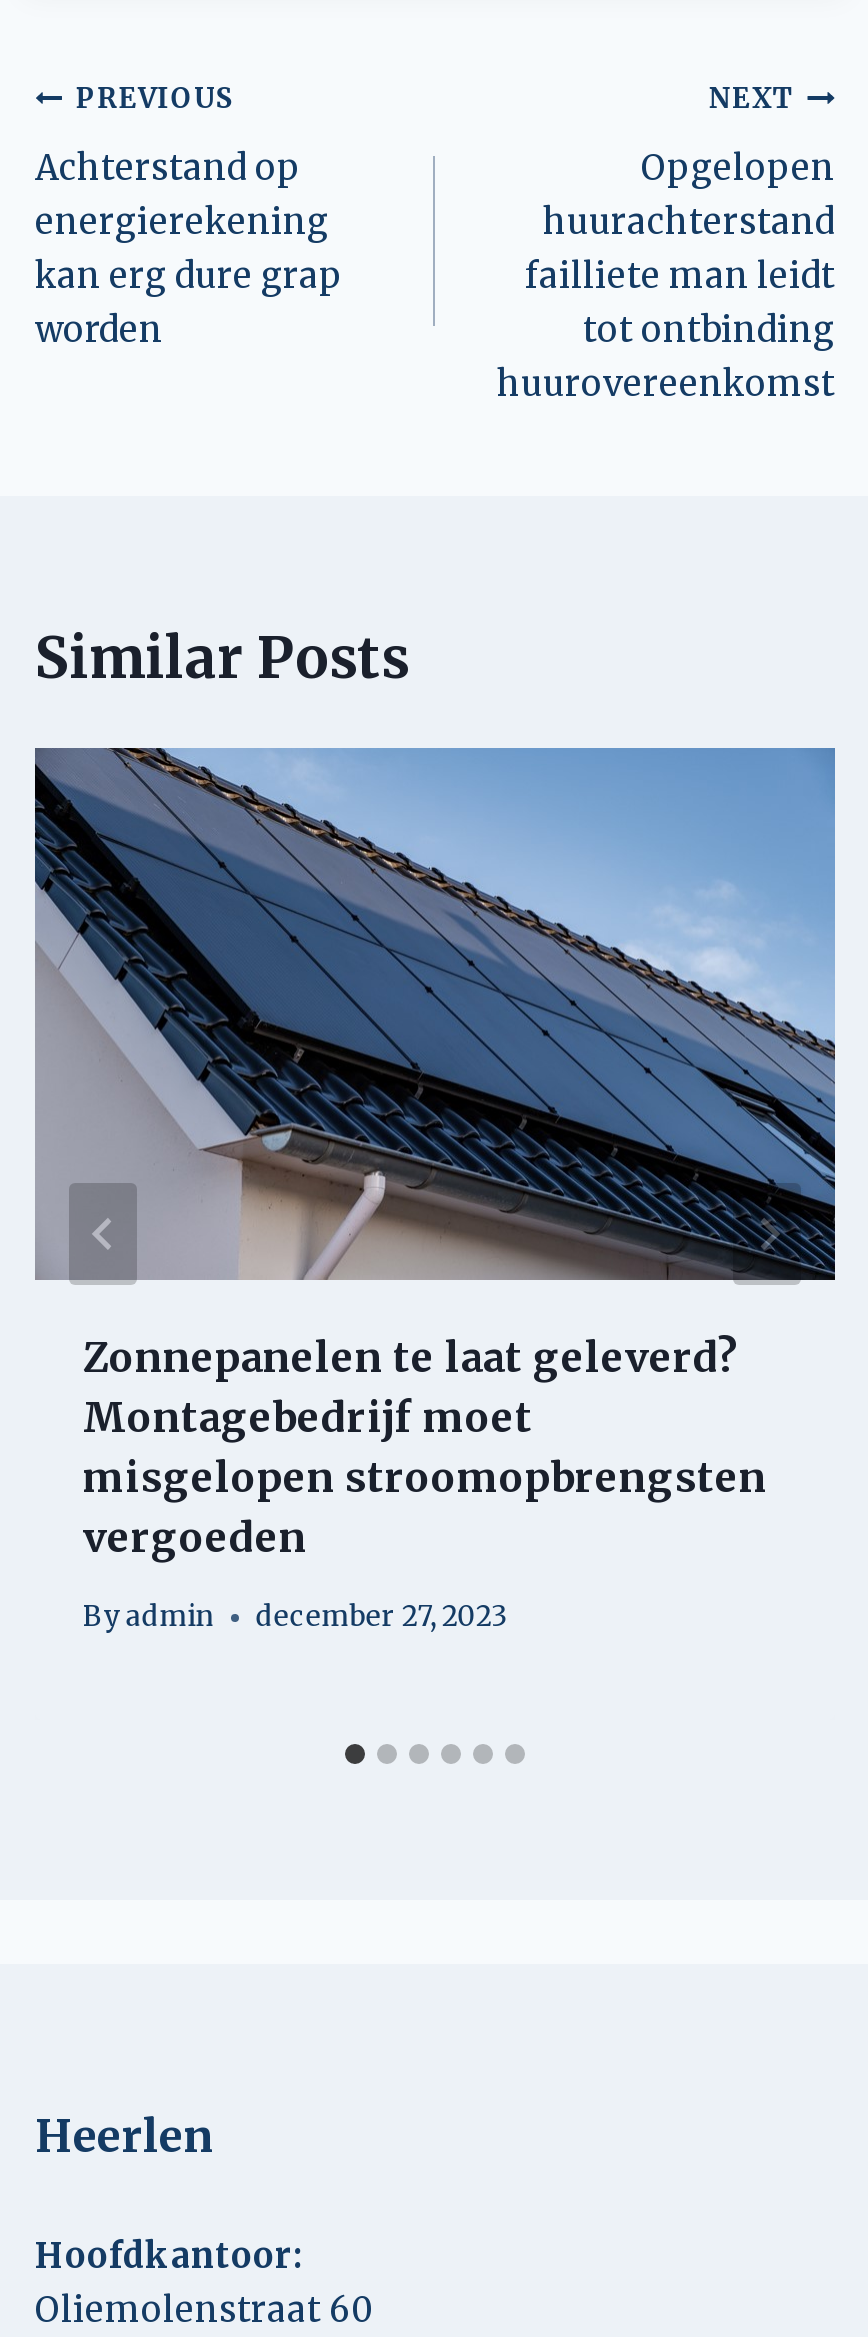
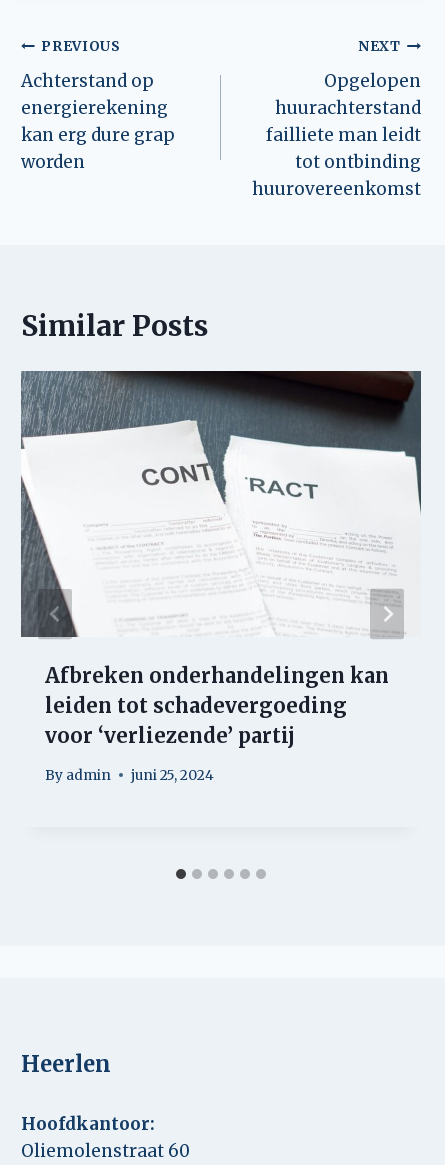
- [image]
- Zonnepanelen te laat geleverd?
- Montagebedrijf moet
- misgelopen stroomopbrengsten
- vergoeden
+ [image]
+ Afbreken onderhandelingen kan
+ leiden tot schadevergoeding
+ voor ‘verliezende’ partij

- By admin december 27, 2023
+ By admin juni 25, 2024

moved up: By admin
